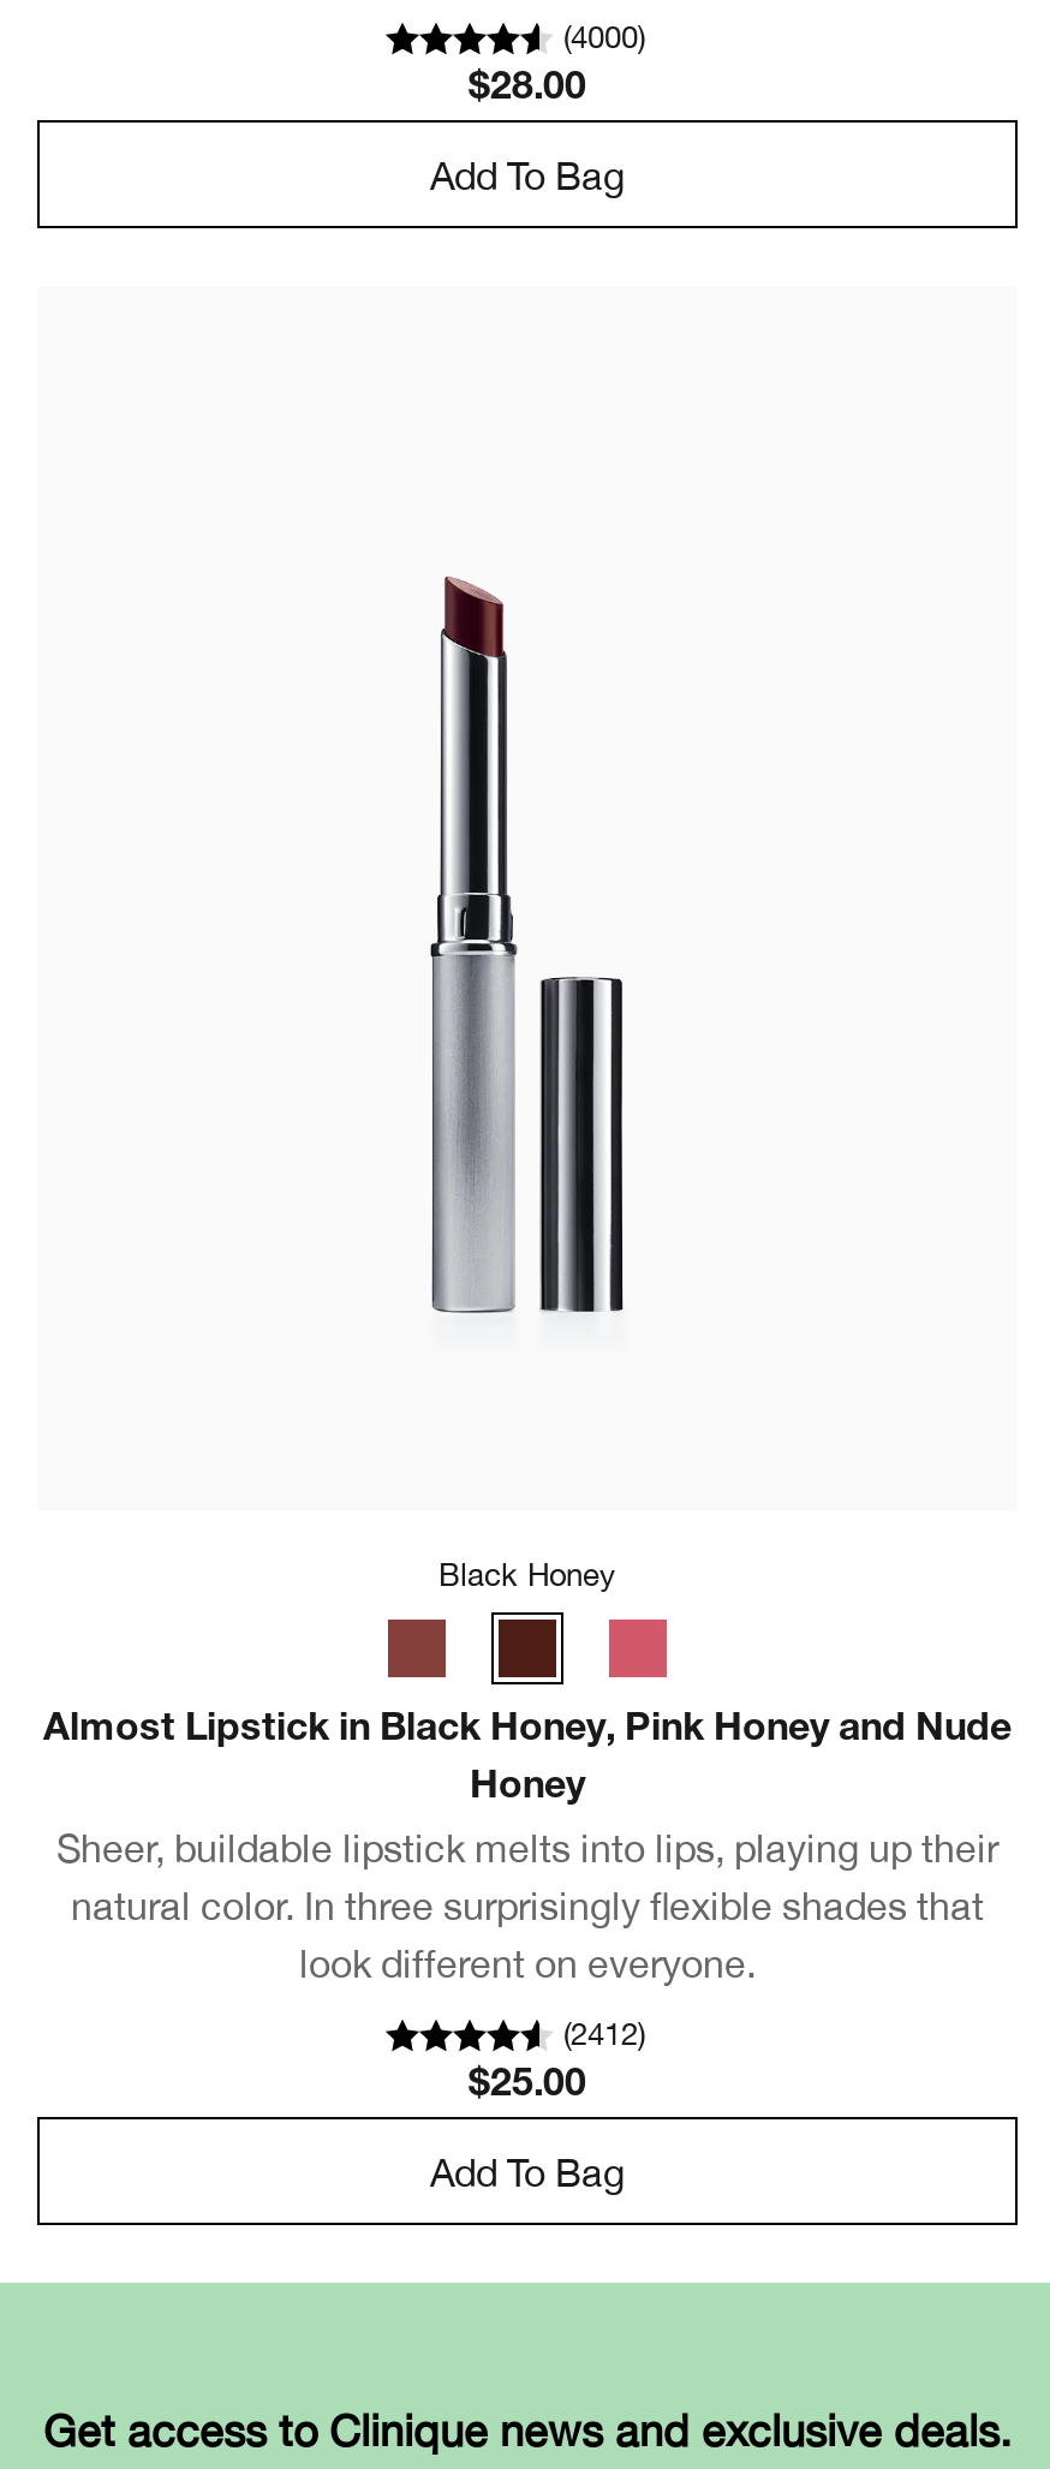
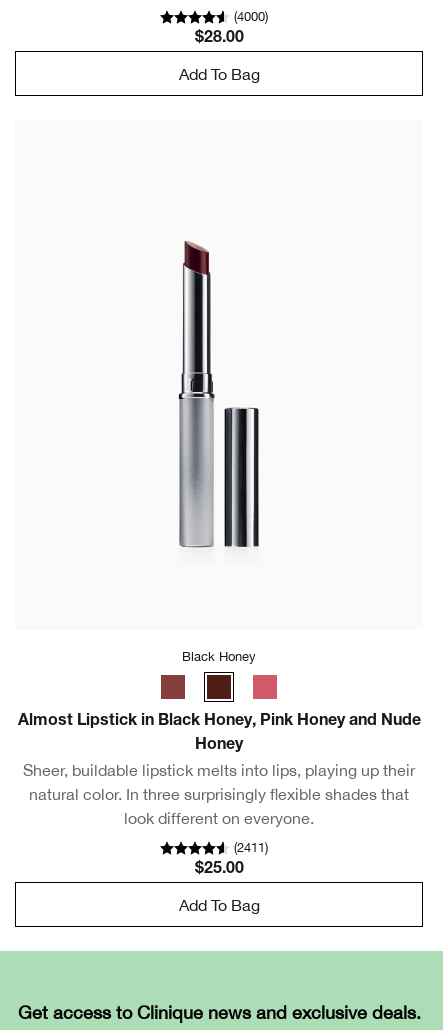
- (2412)
+ (2411)
